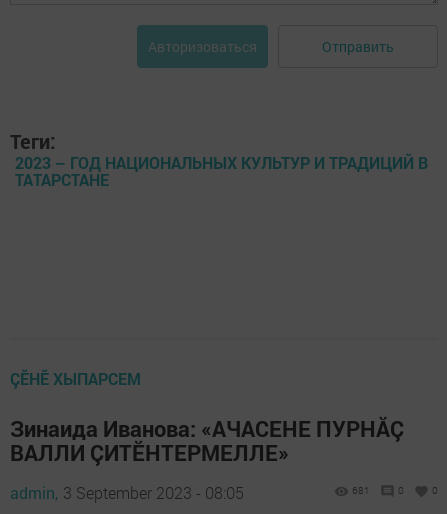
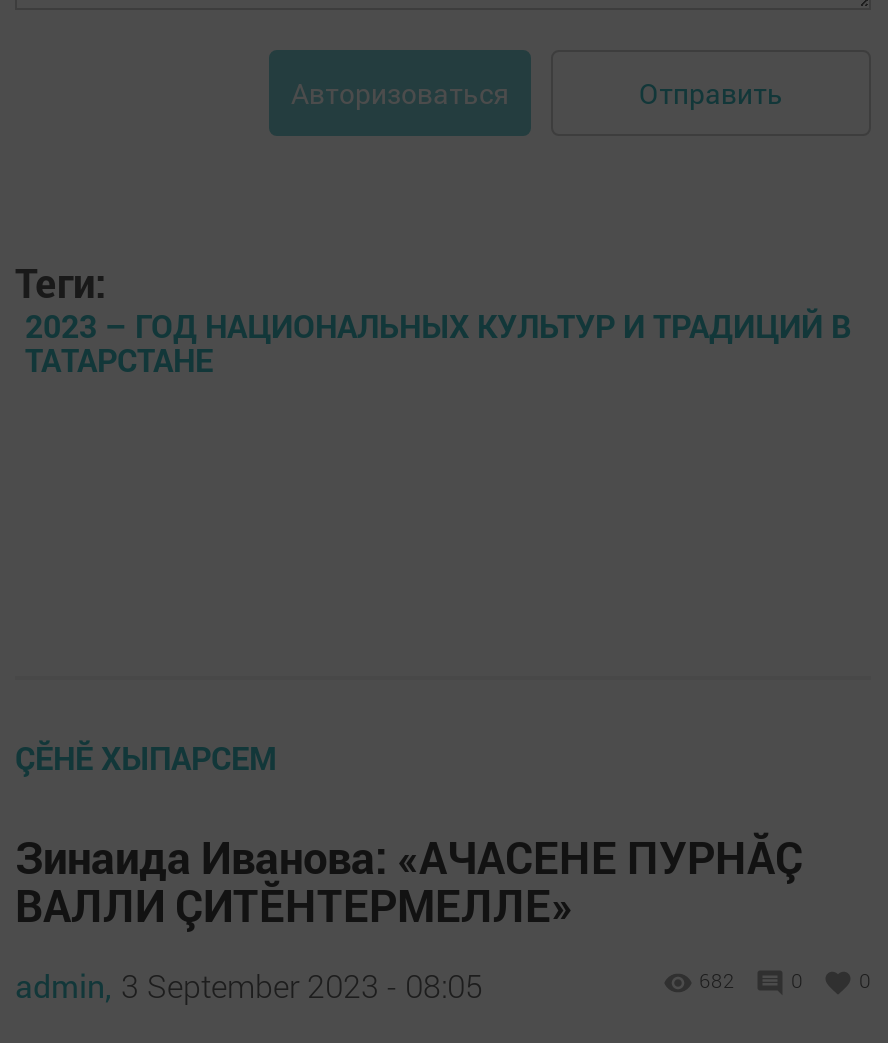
- 681
+ 682
